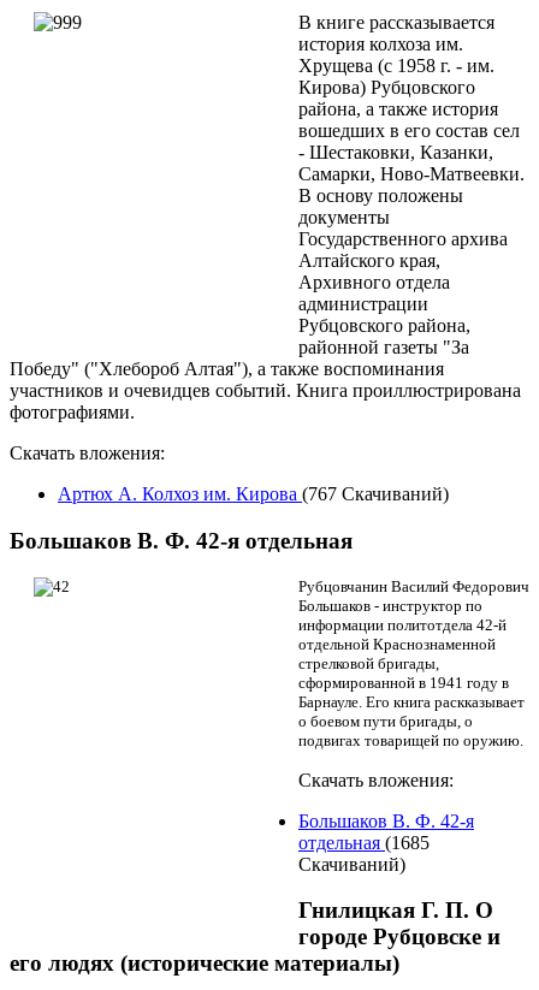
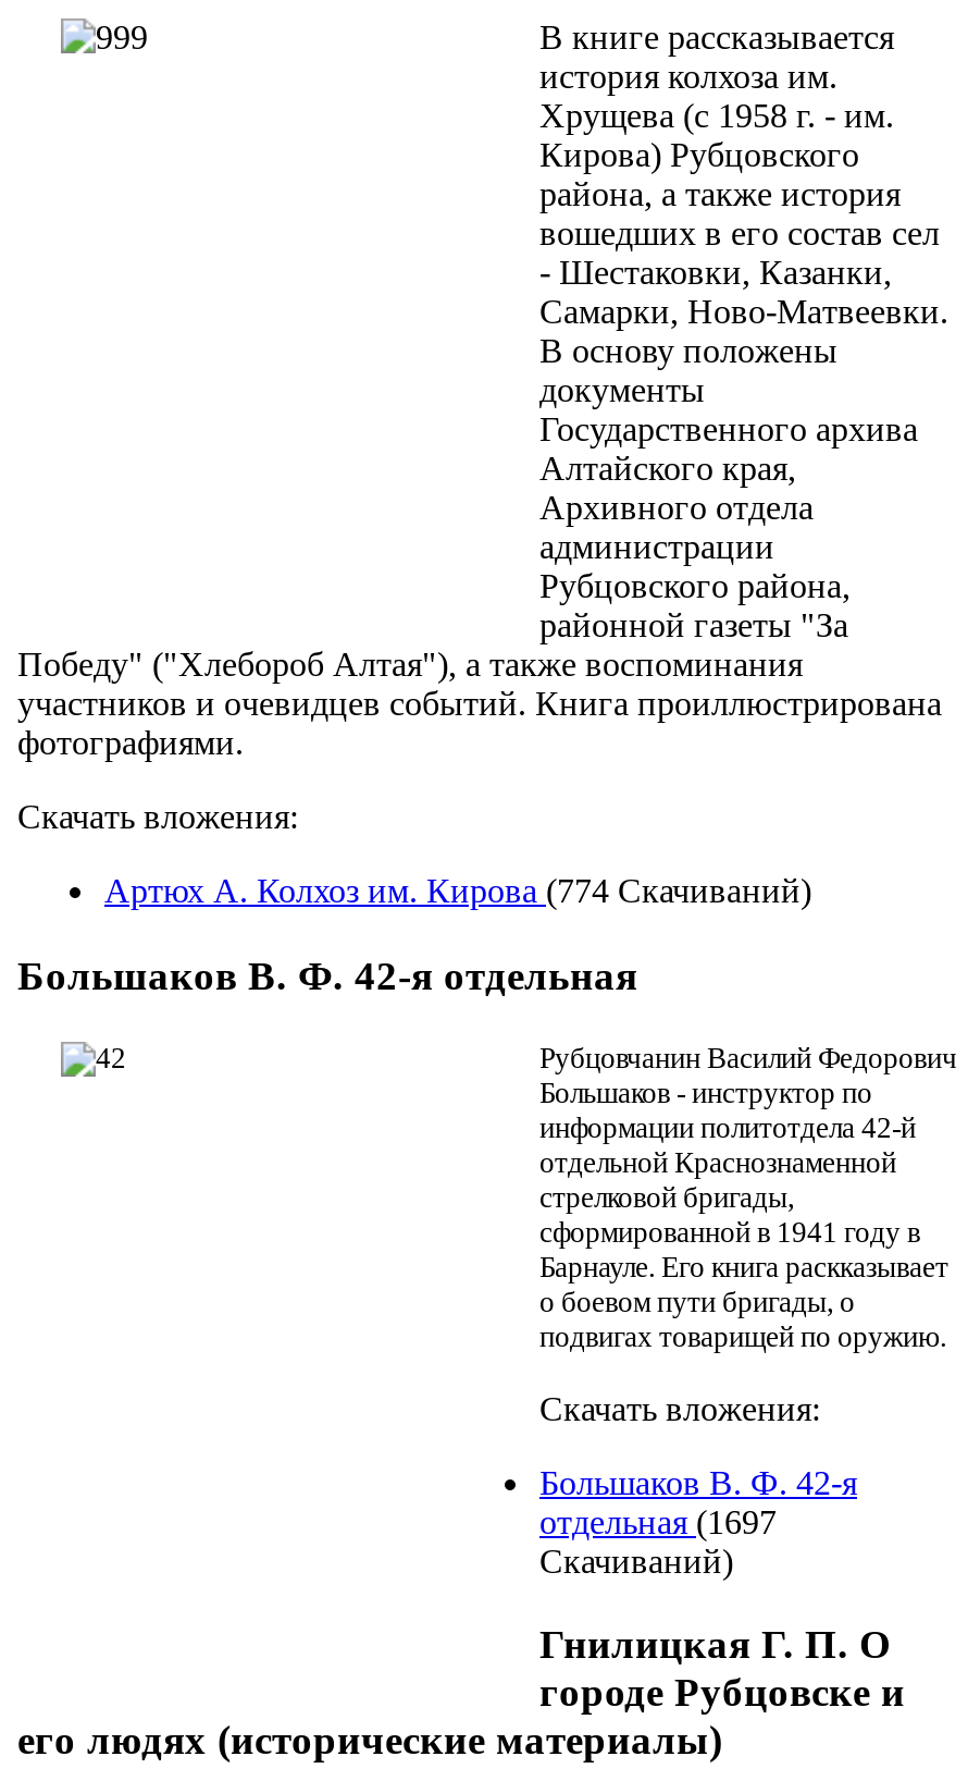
- Артюх А. Колхоз им. Кирова (767 Скачиваний)
+ Артюх А. Колхоз им. Кирова (774 Скачиваний)

- отдельная (1685
+ отдельная (1697
